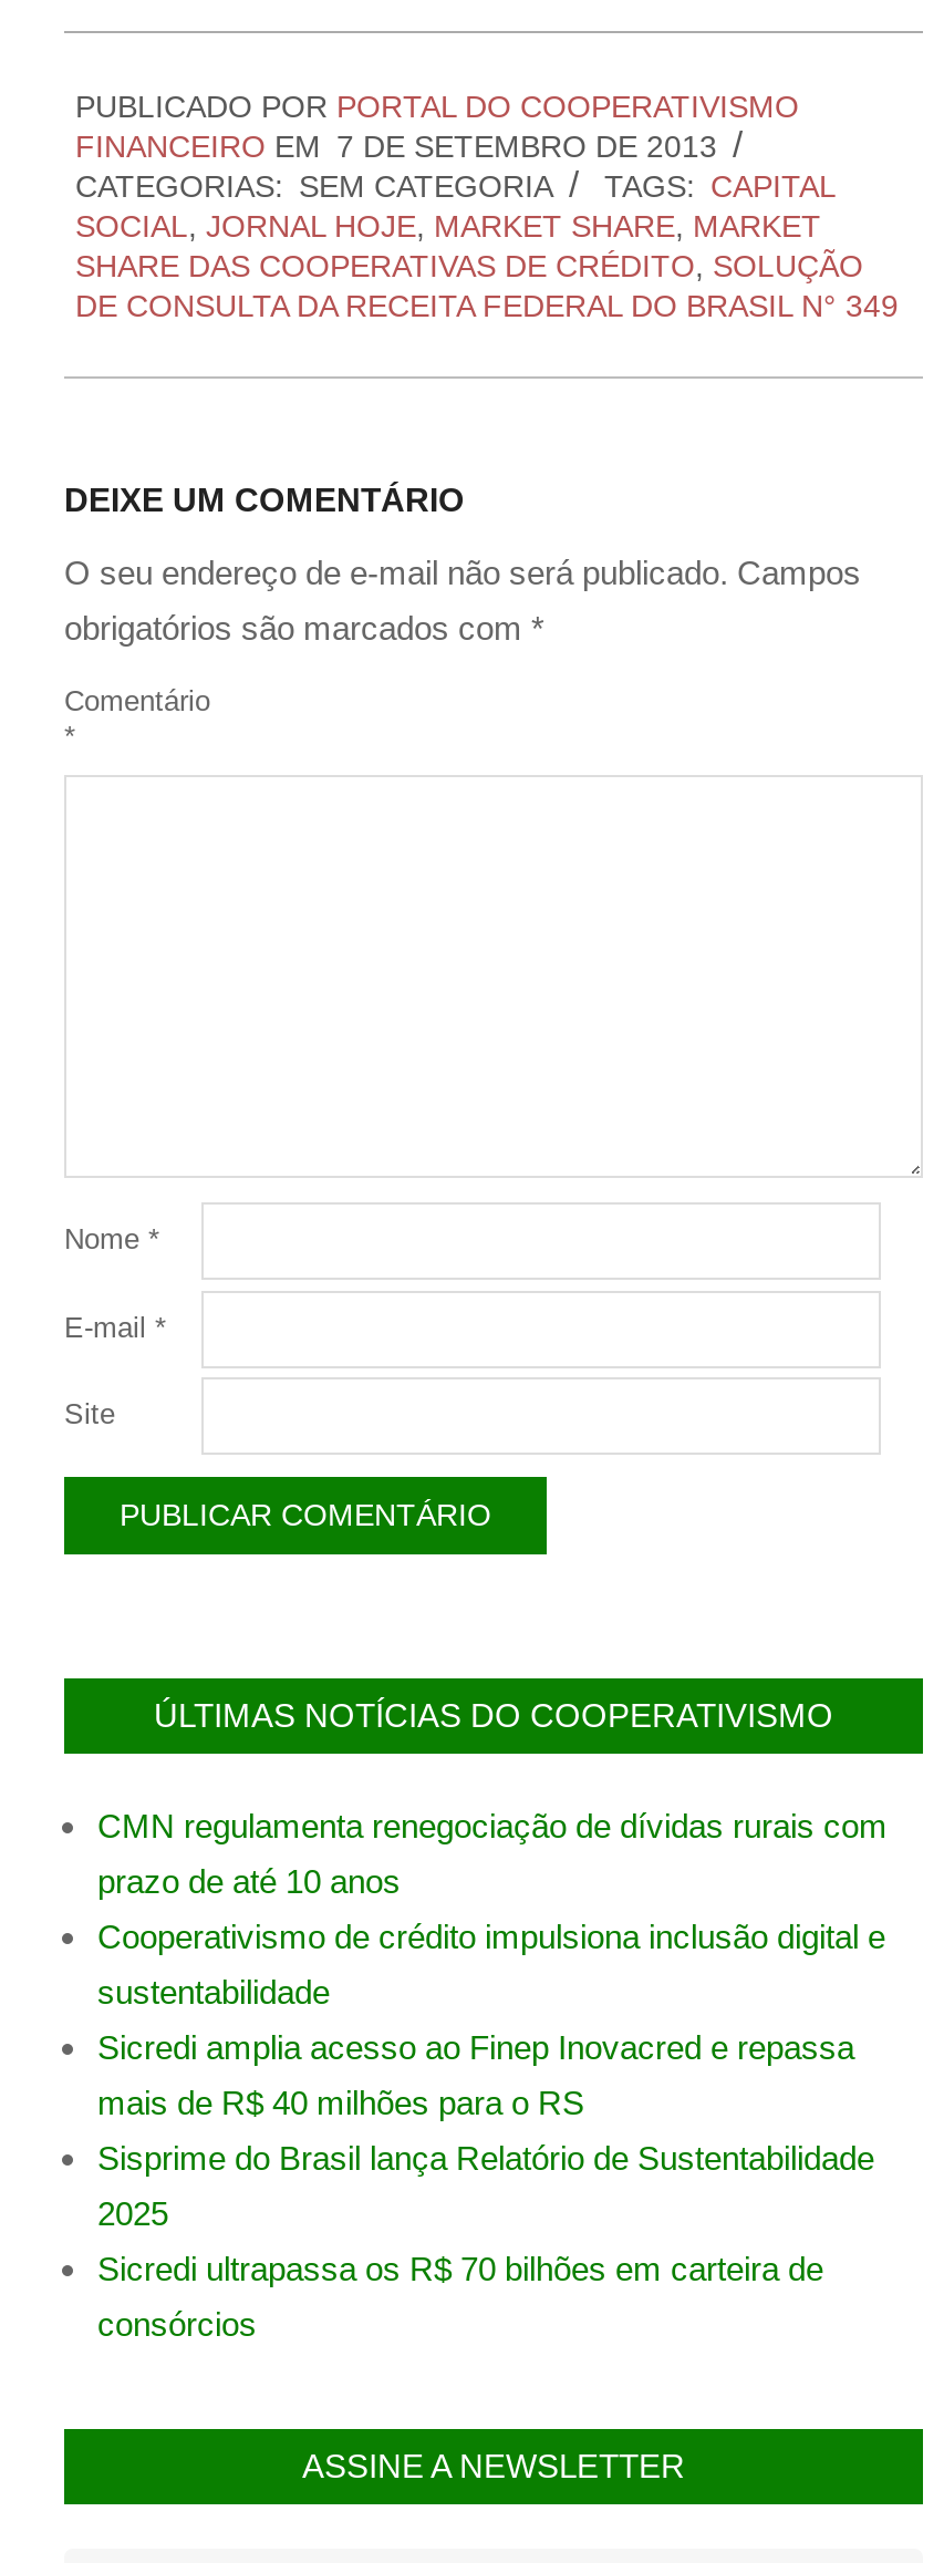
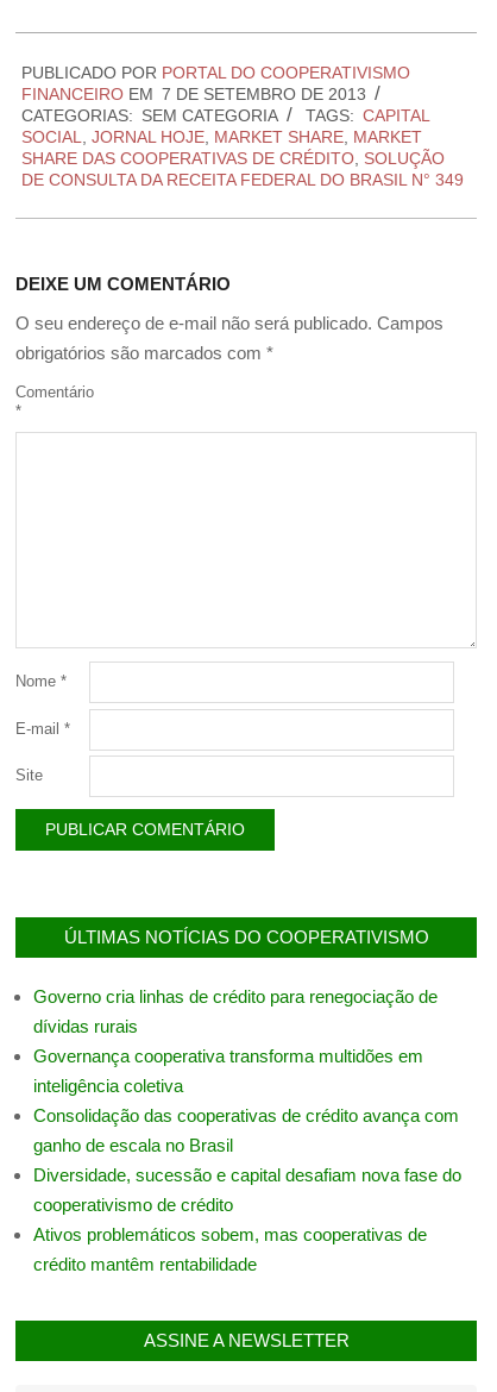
- CMN regulamenta renegociação de dívidas rurais com
+ Governo cria linhas de crédito para renegociação de

- prazo de até 10 anos
+ dívidas rurais

- Cooperativismo de crédito impulsiona inclusão digital e
+ Governança cooperativa transforma multidões em

- sustentabilidade
+ inteligência coletiva

- Sicredi amplia acesso ao Finep Inovacred e repassa
+ Consolidação das cooperativas de crédito avança com

- mais de R$ 40 milhões para o RS
+ ganho de escala no Brasil

- Sisprime do Brasil lança Relatório de Sustentabilidade
+ Diversidade, sucessão e capital desafiam nova fase do

- 2025
+ cooperativismo de crédito

- Sicredi ultrapassa os R$ 70 bilhões em carteira de
+ Ativos problemáticos sobem, mas cooperativas de

- consórcios
+ crédito mantêm rentabilidade
